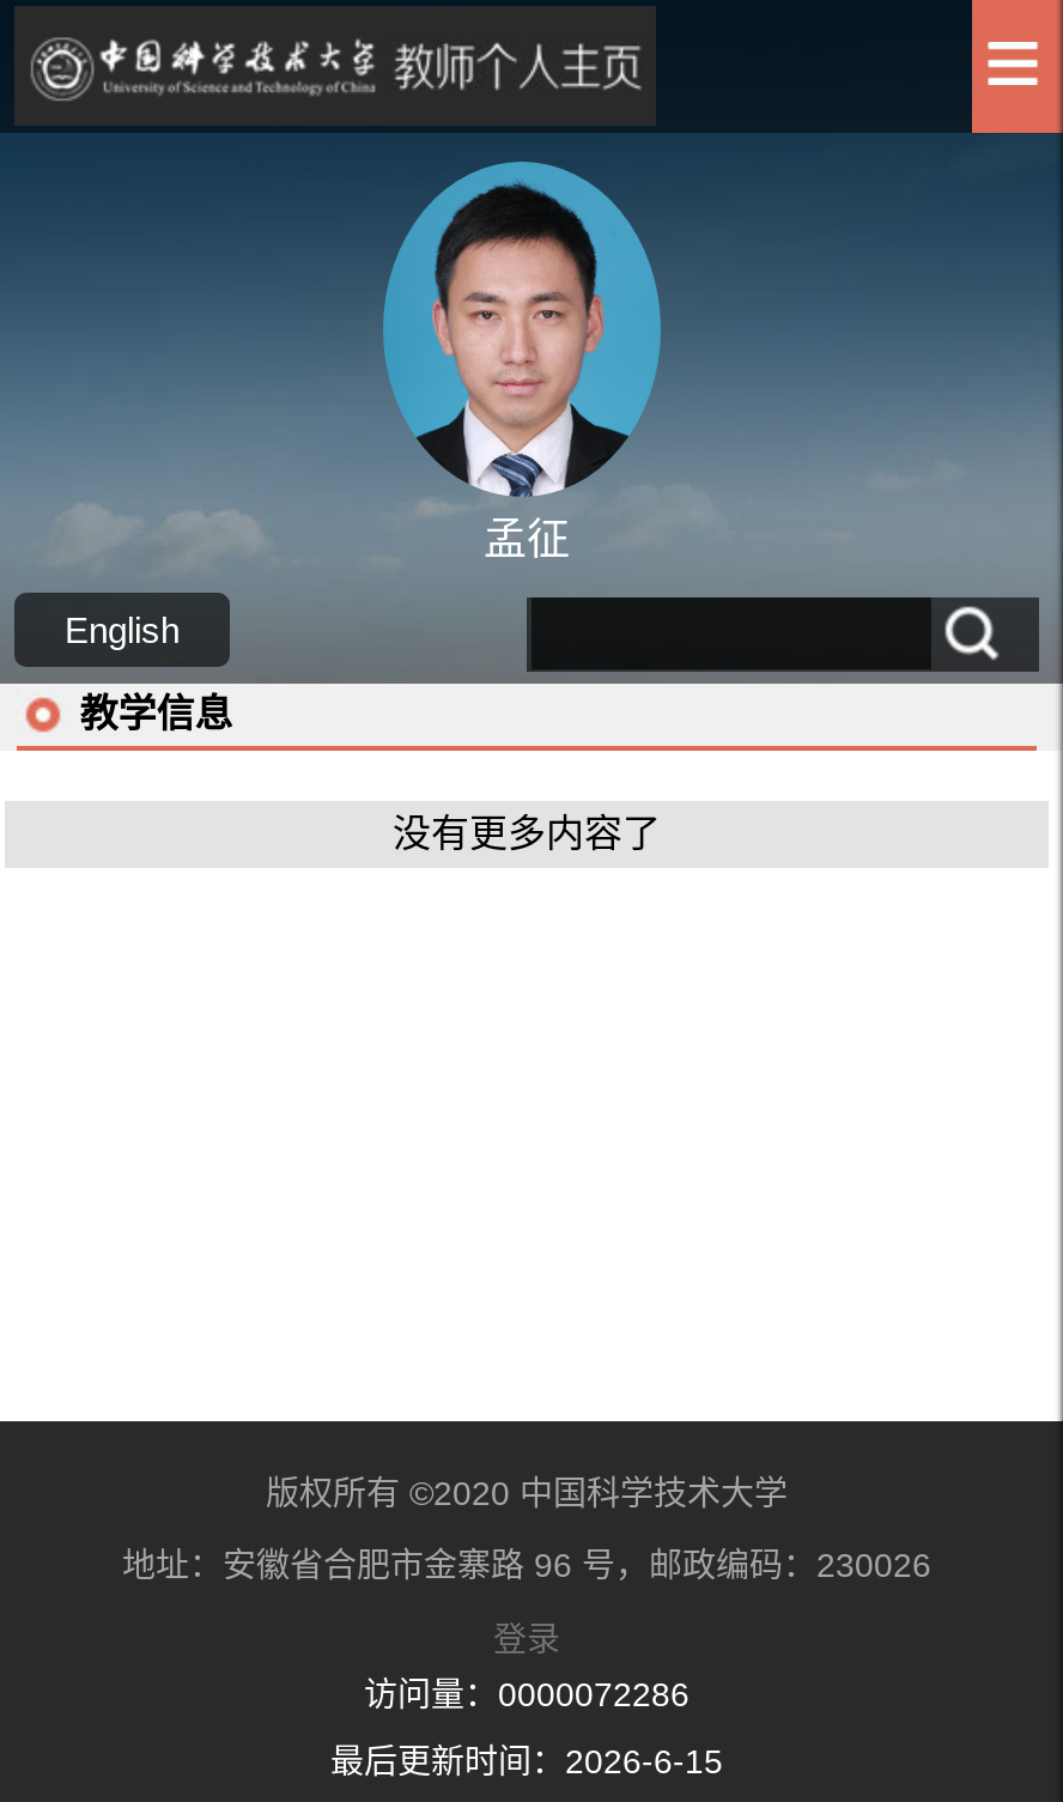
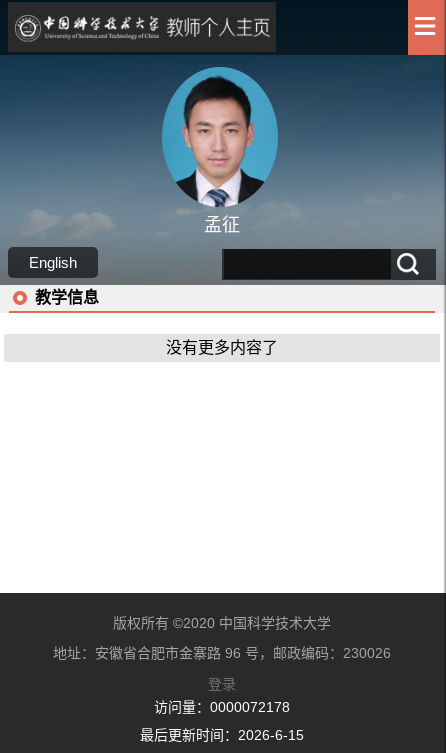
- 访问量：0000072286
+ 访问量：0000072178
